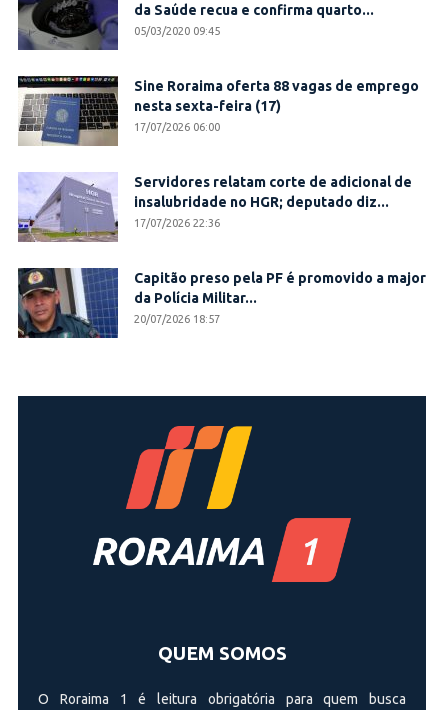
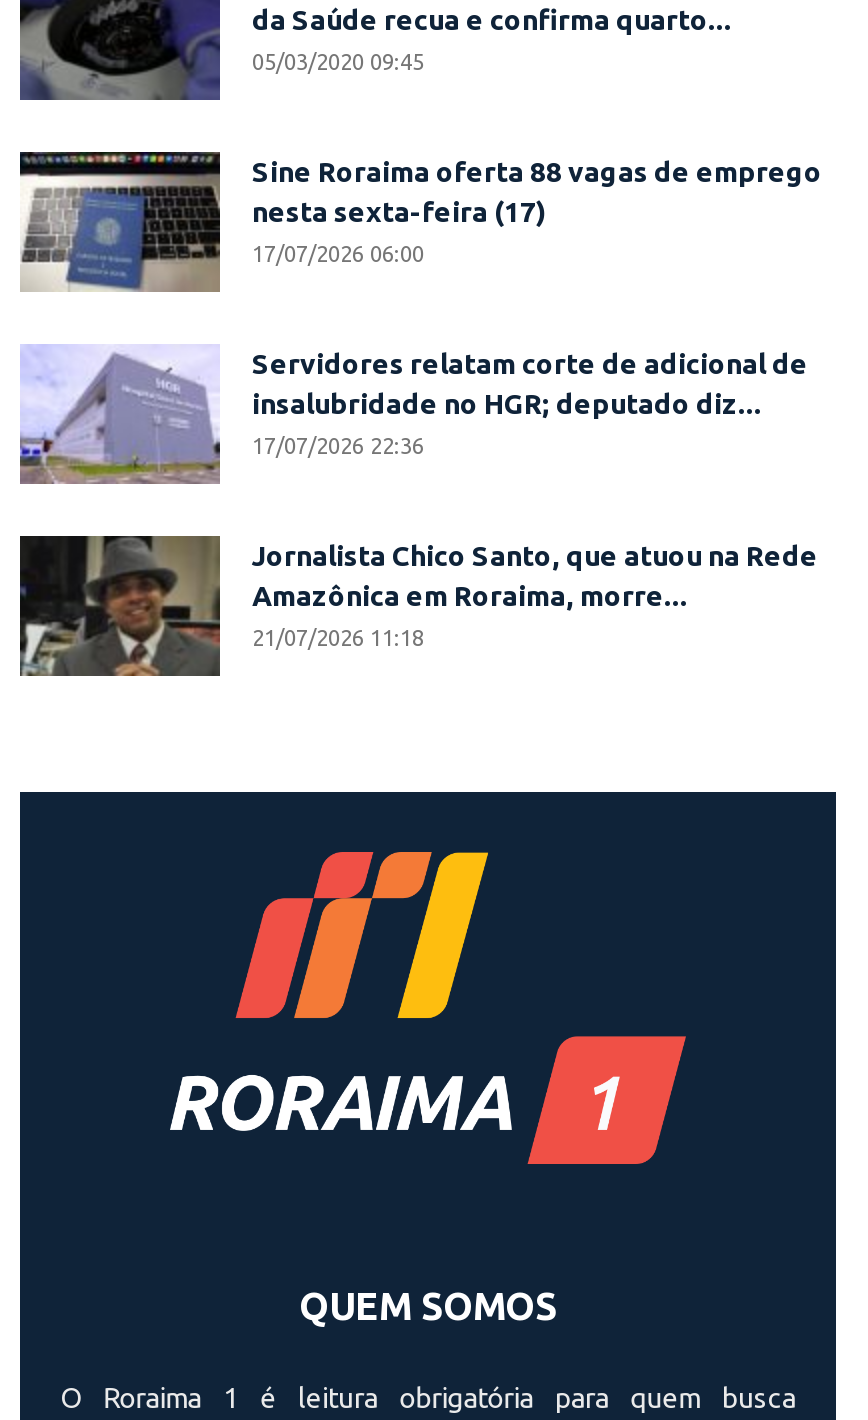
- [image]
- Capitão preso pela PF é promovido a major
- da Polícia Militar...
- 20/07/2026 18:57
+ [image]
+ Jornalista Chico Santo, que atuou na Rede
+ Amazônica em Roraima, morre...
+ 21/07/2026 11:18
